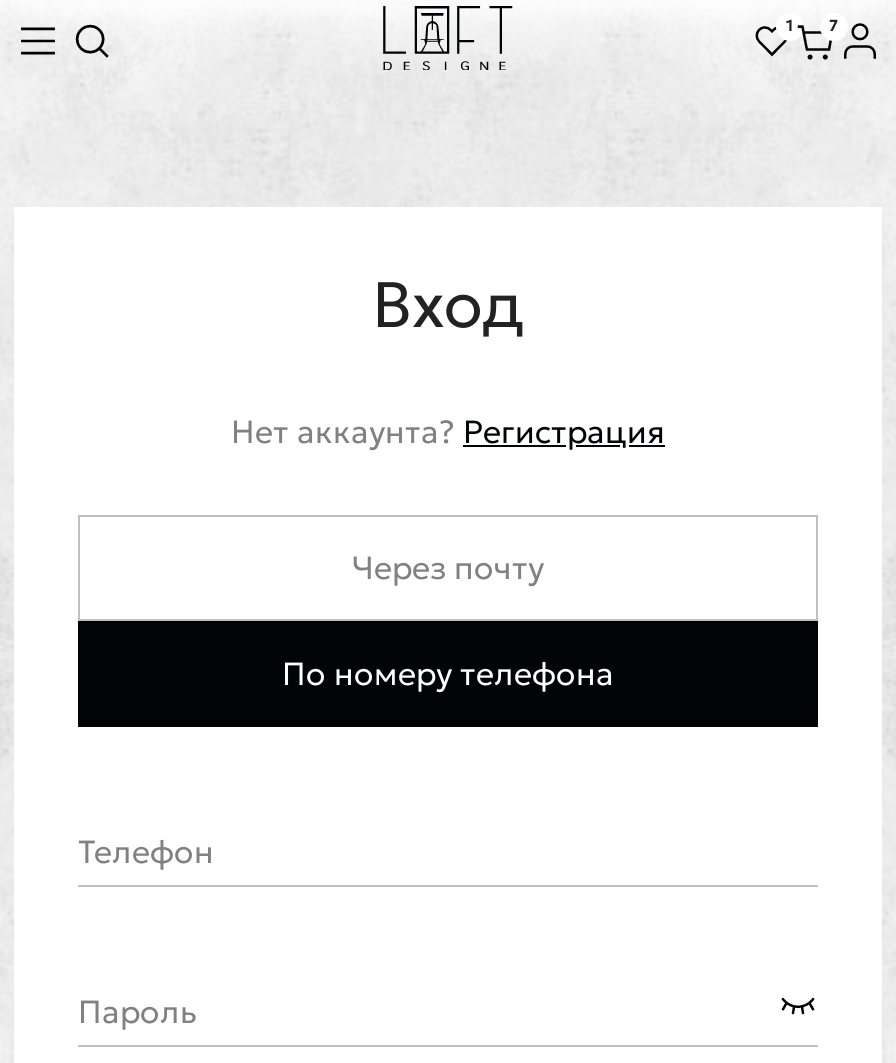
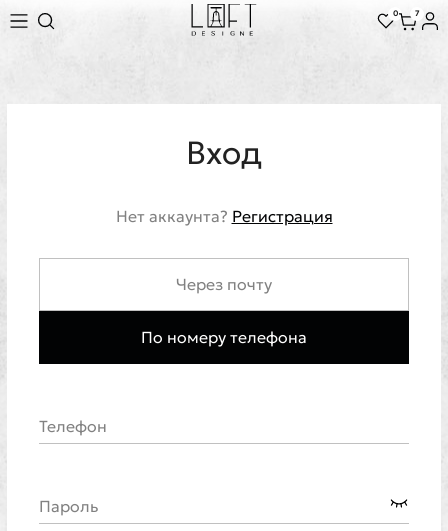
- 1 7
+ 0 7
